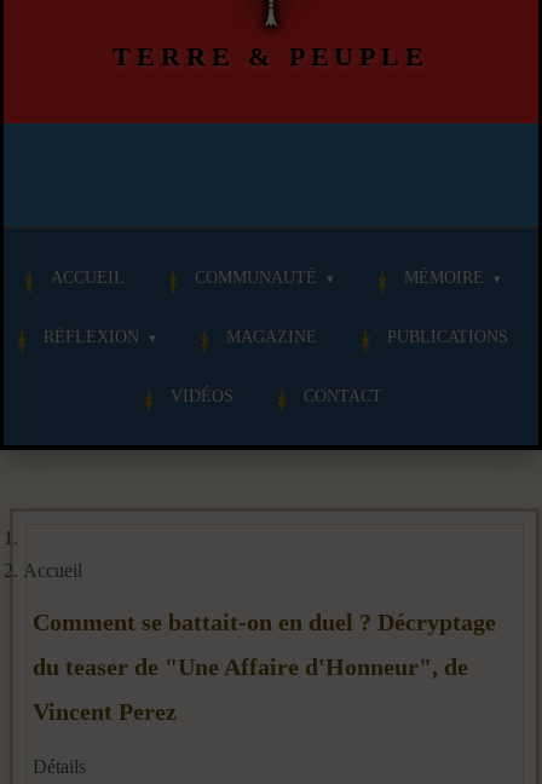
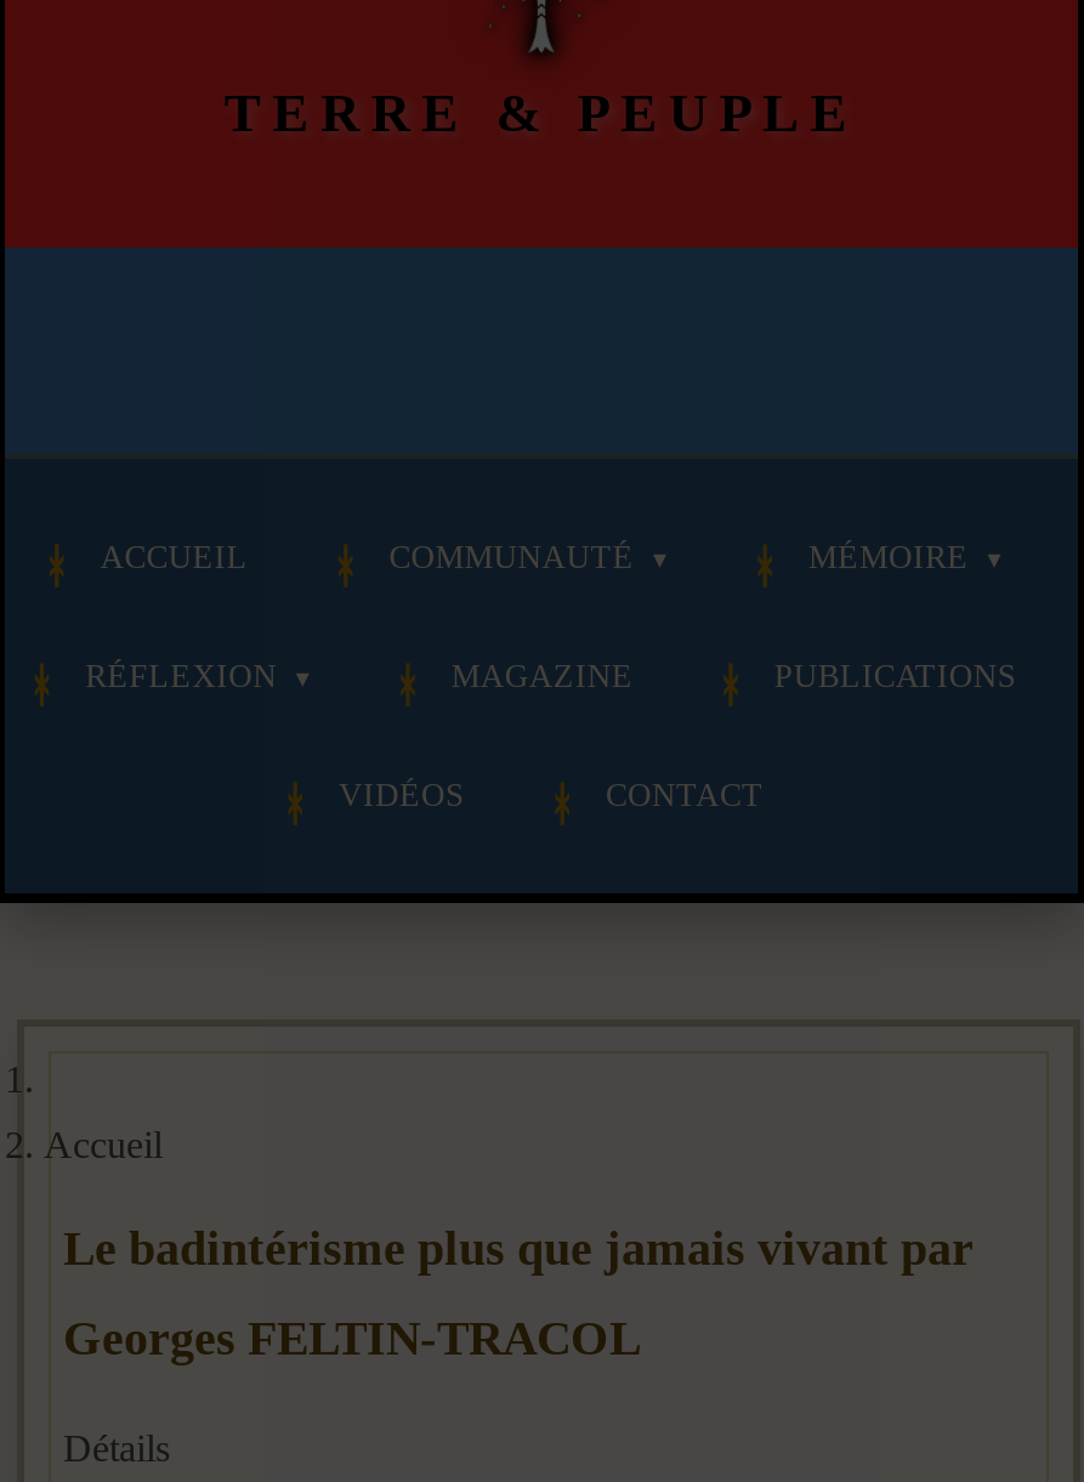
- Comment se battait-on en duel ? Décryptage
- du teaser de "Une Affaire d'Honneur", de
- Vincent Perez
+ Le badintérisme plus que jamais vivant par
+ Georges FELTIN-TRACOL
